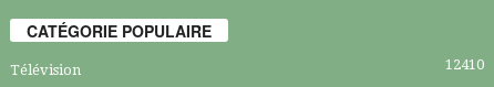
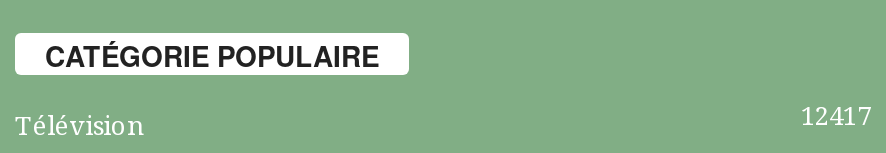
- 12410
+ 12417
